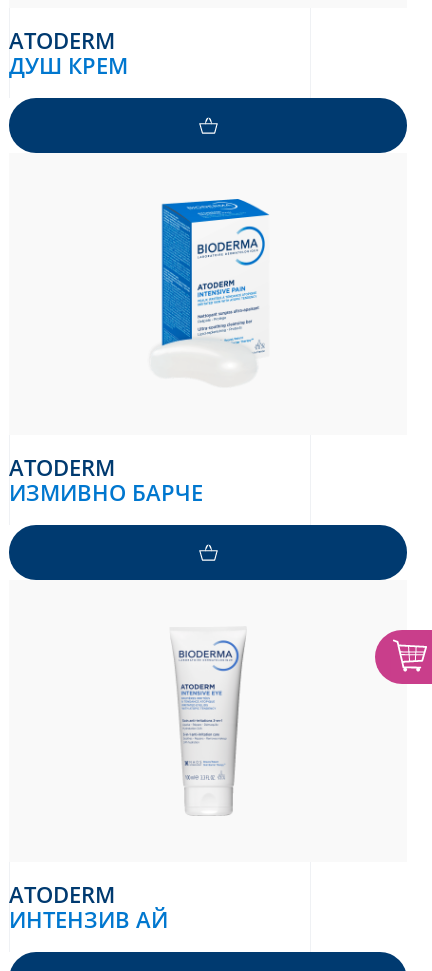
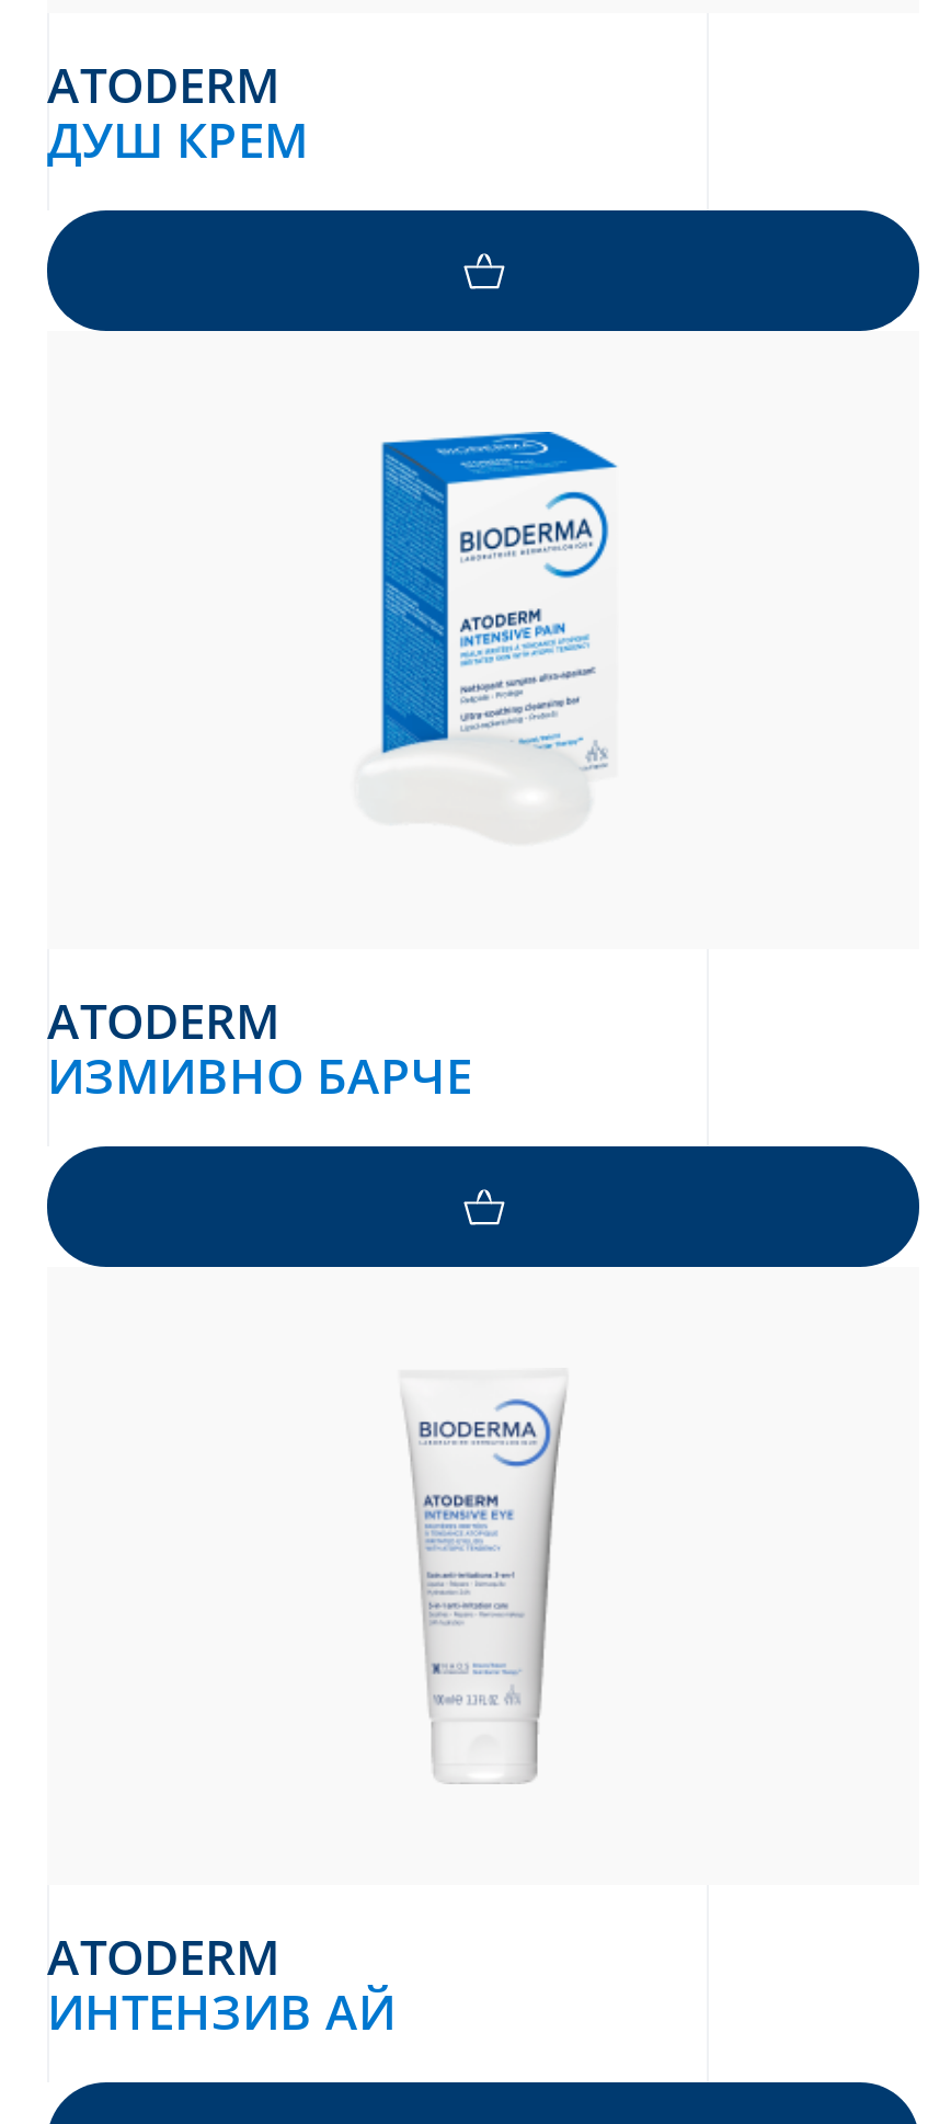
- [image]
